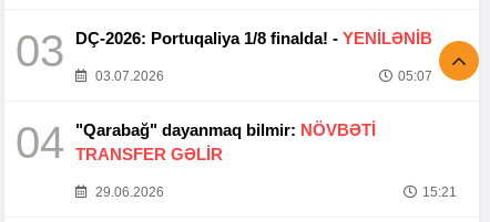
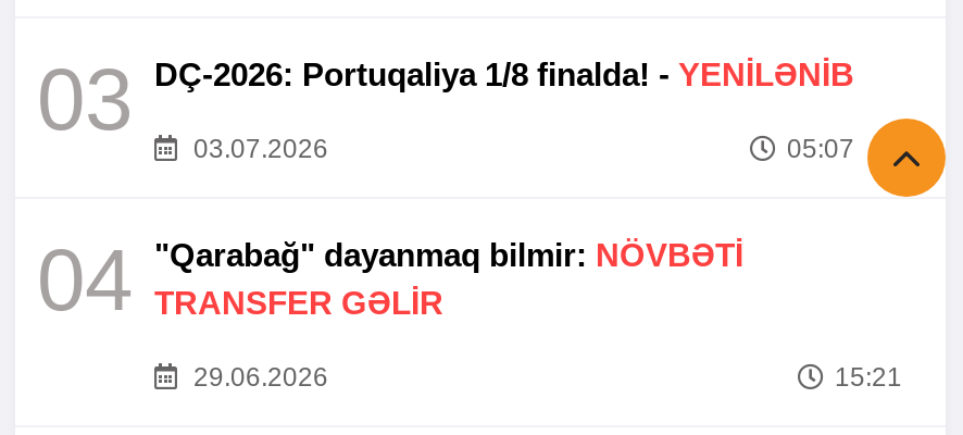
- [image]
+ [image]
